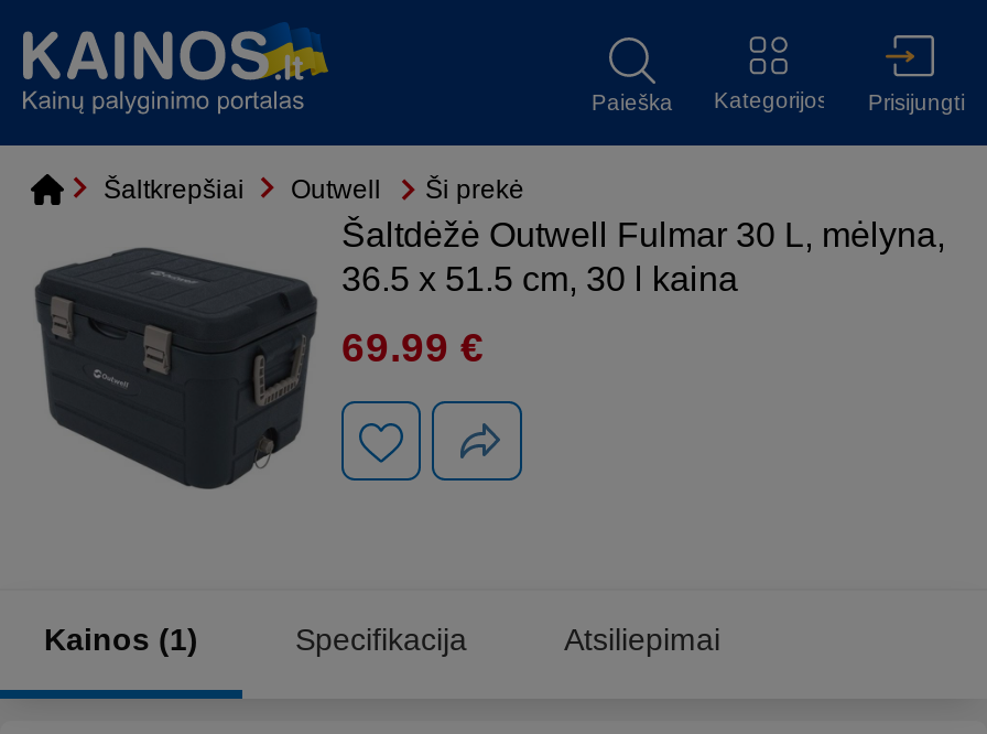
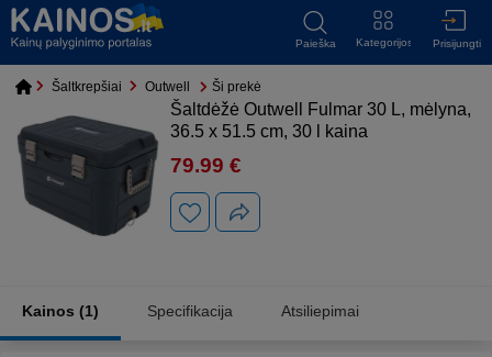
- 69.99 €
+ 79.99 €
